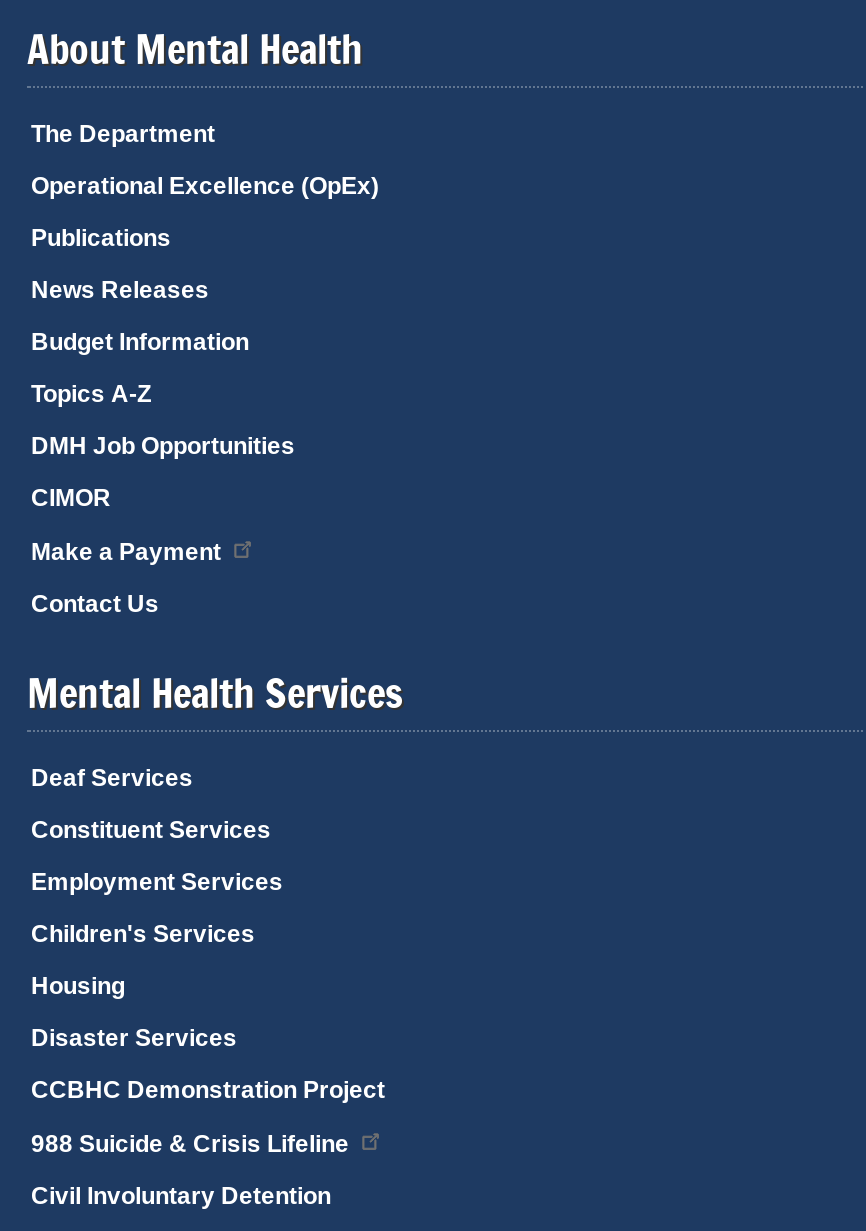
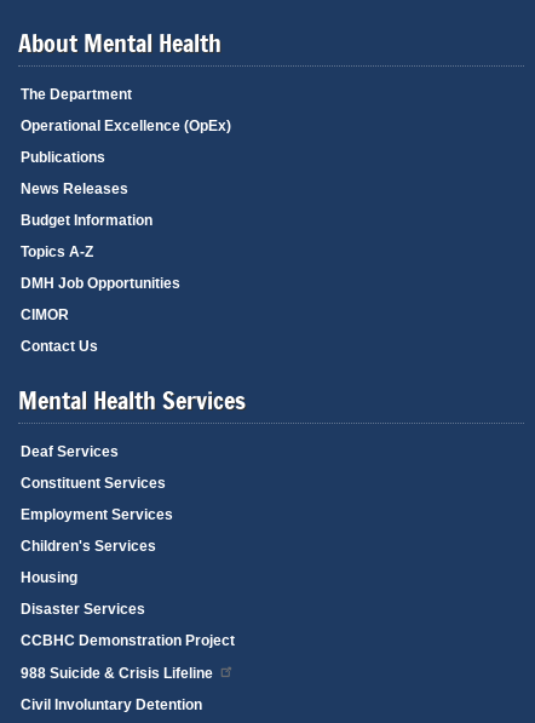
- Make a Payment
